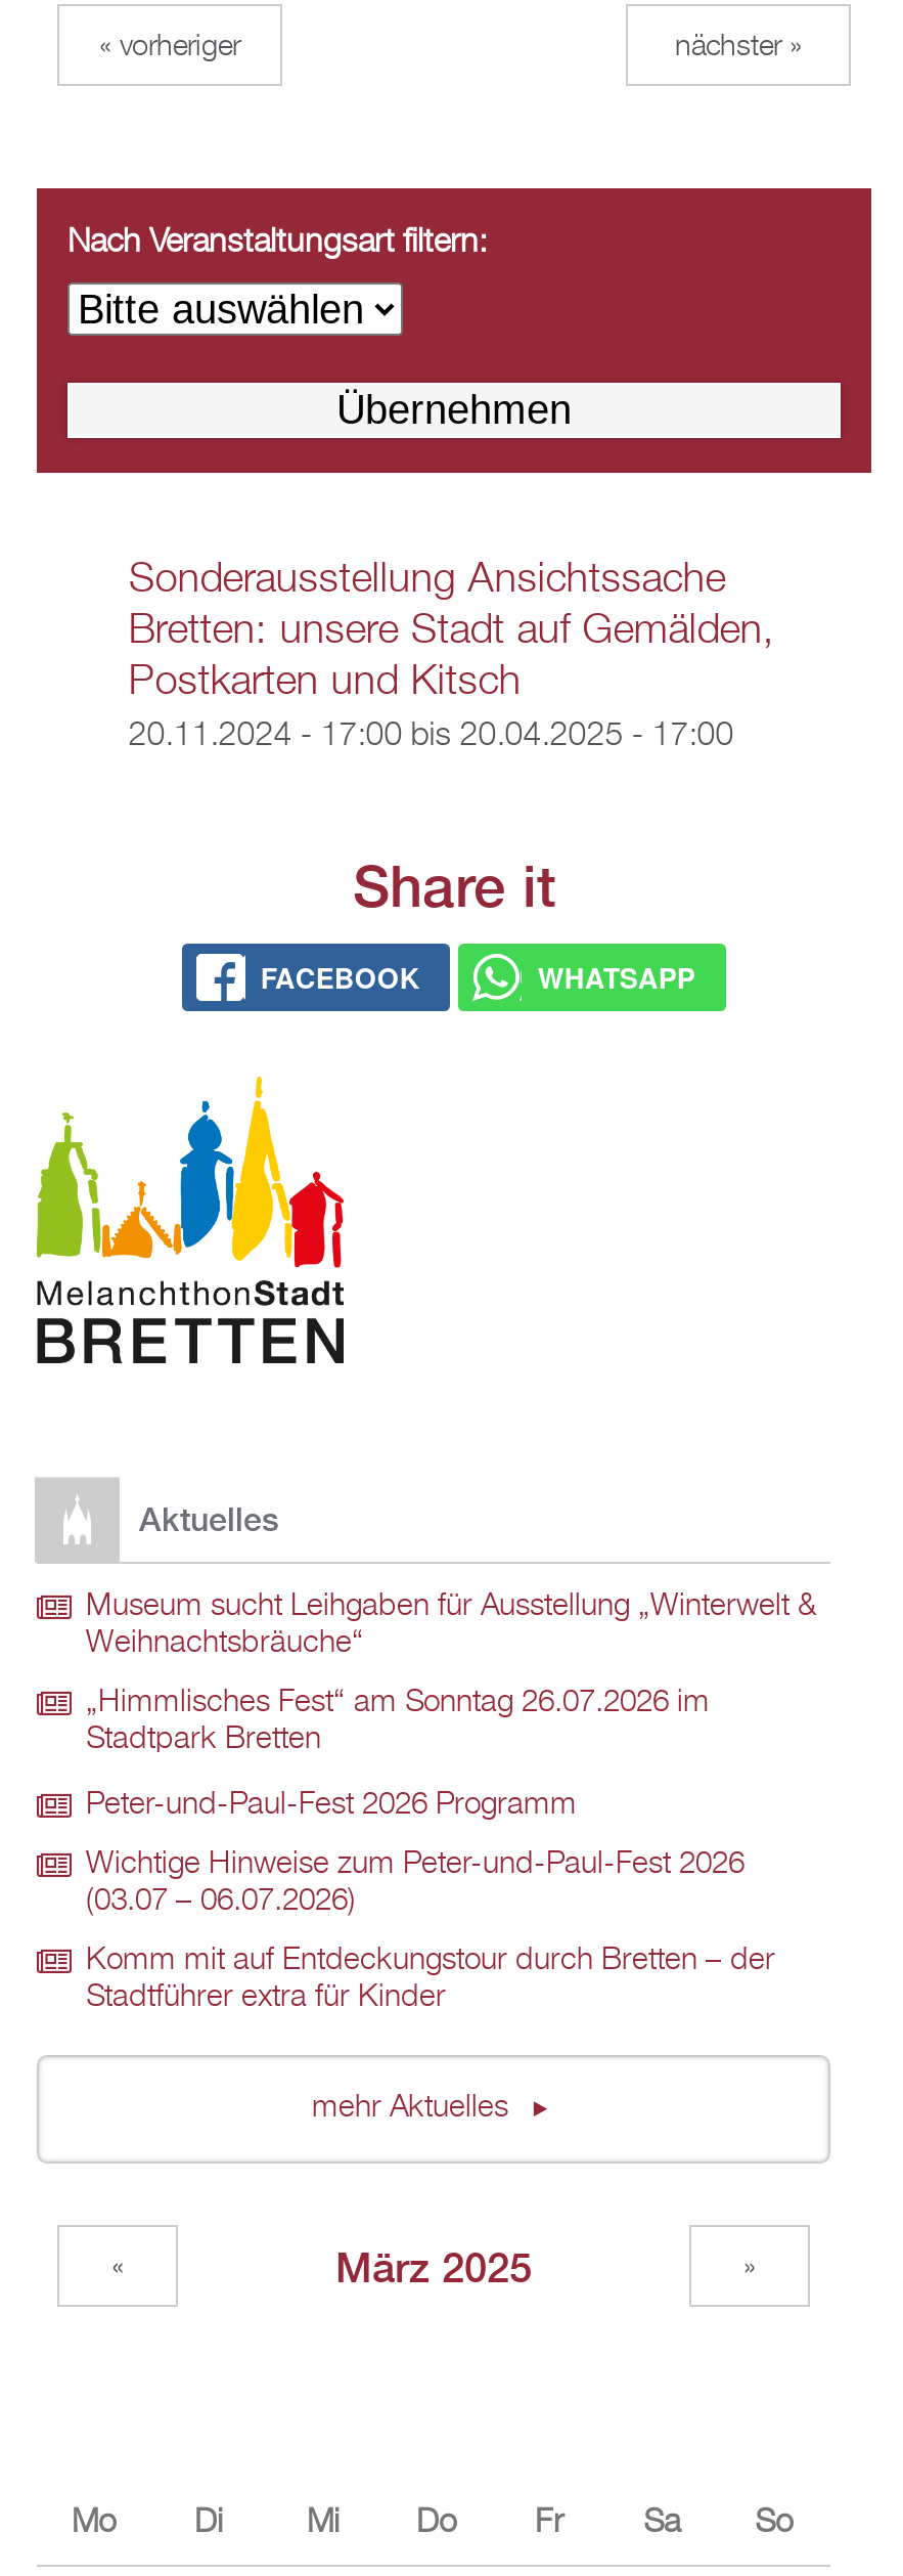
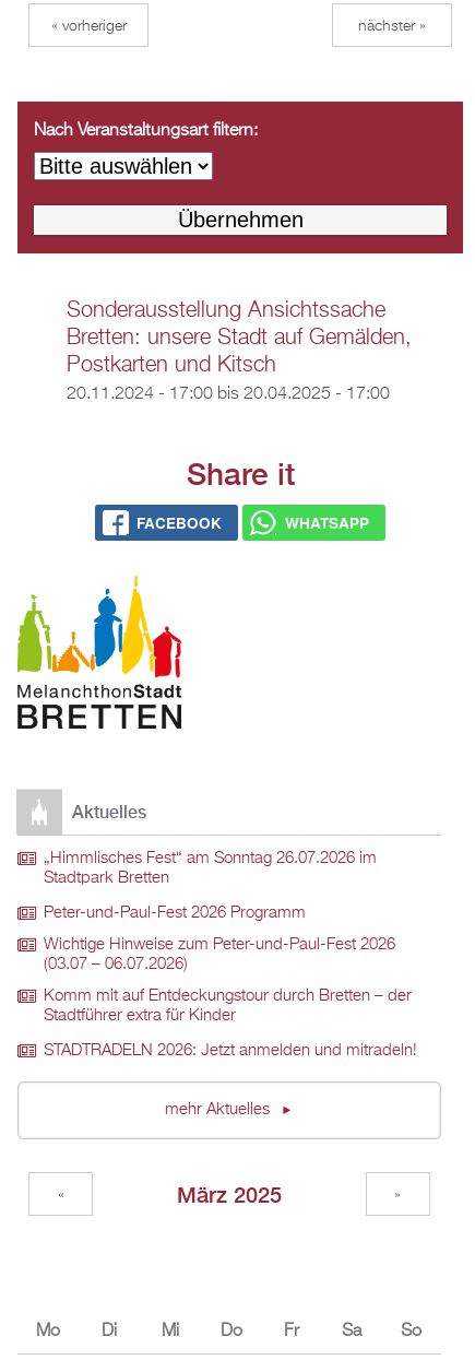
- Museum sucht Leihgaben für Ausstellung „Winterwelt &
- Weihnachtsbräuche“

moved up: „Himmlisches Fest“ am Sonntag 26.07.2026 im | Stadtpark Bretten | Peter-und-Paul-Fest 2026 Programm | Wichtige Hinweise zum Peter-und-Paul-Fest 2026 | (03.07 – 06.07.2026) | Komm mit auf Entdeckungstour durch Bretten – der | Stadtführer extra für Kinder

+ STADTRADELN 2026: Jetzt anmelden und mitradeln!
